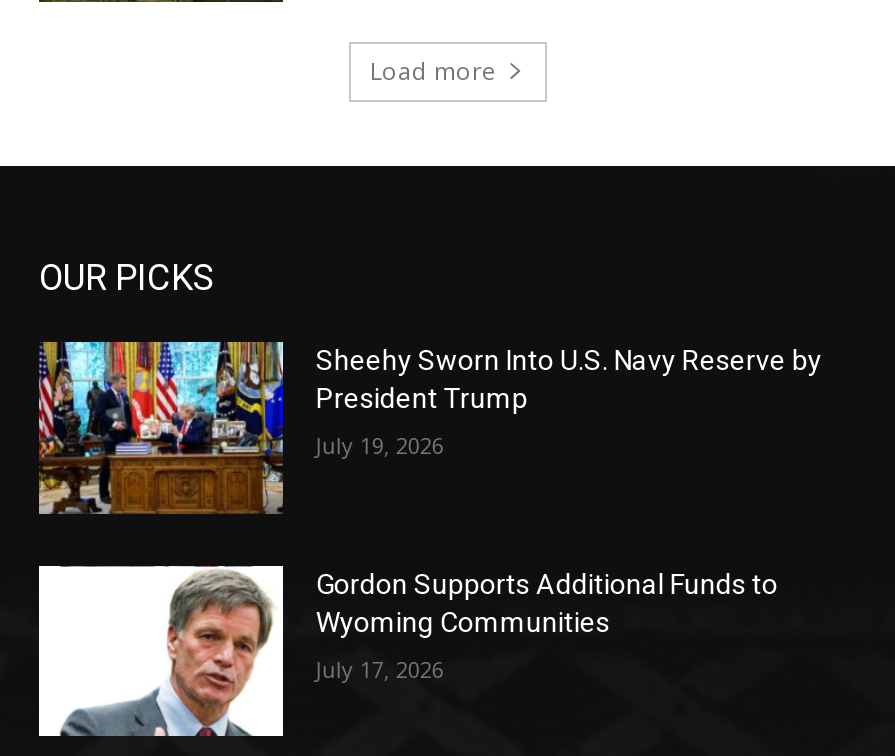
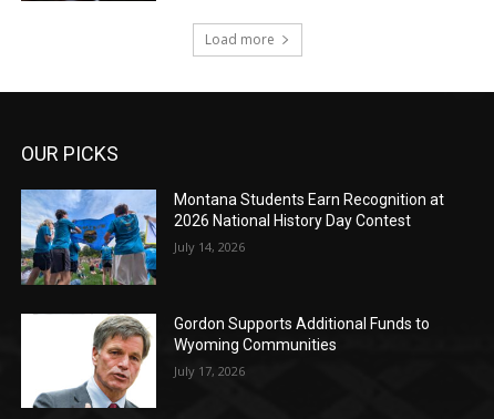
- [image]
- Sheehy Sworn Into U.S. Navy Reserve by
- President Trump
+ [image]
+ Montana Students Earn Recognition at
+ 2026 National History Day Contest

- July 19, 2026
+ July 14, 2026
